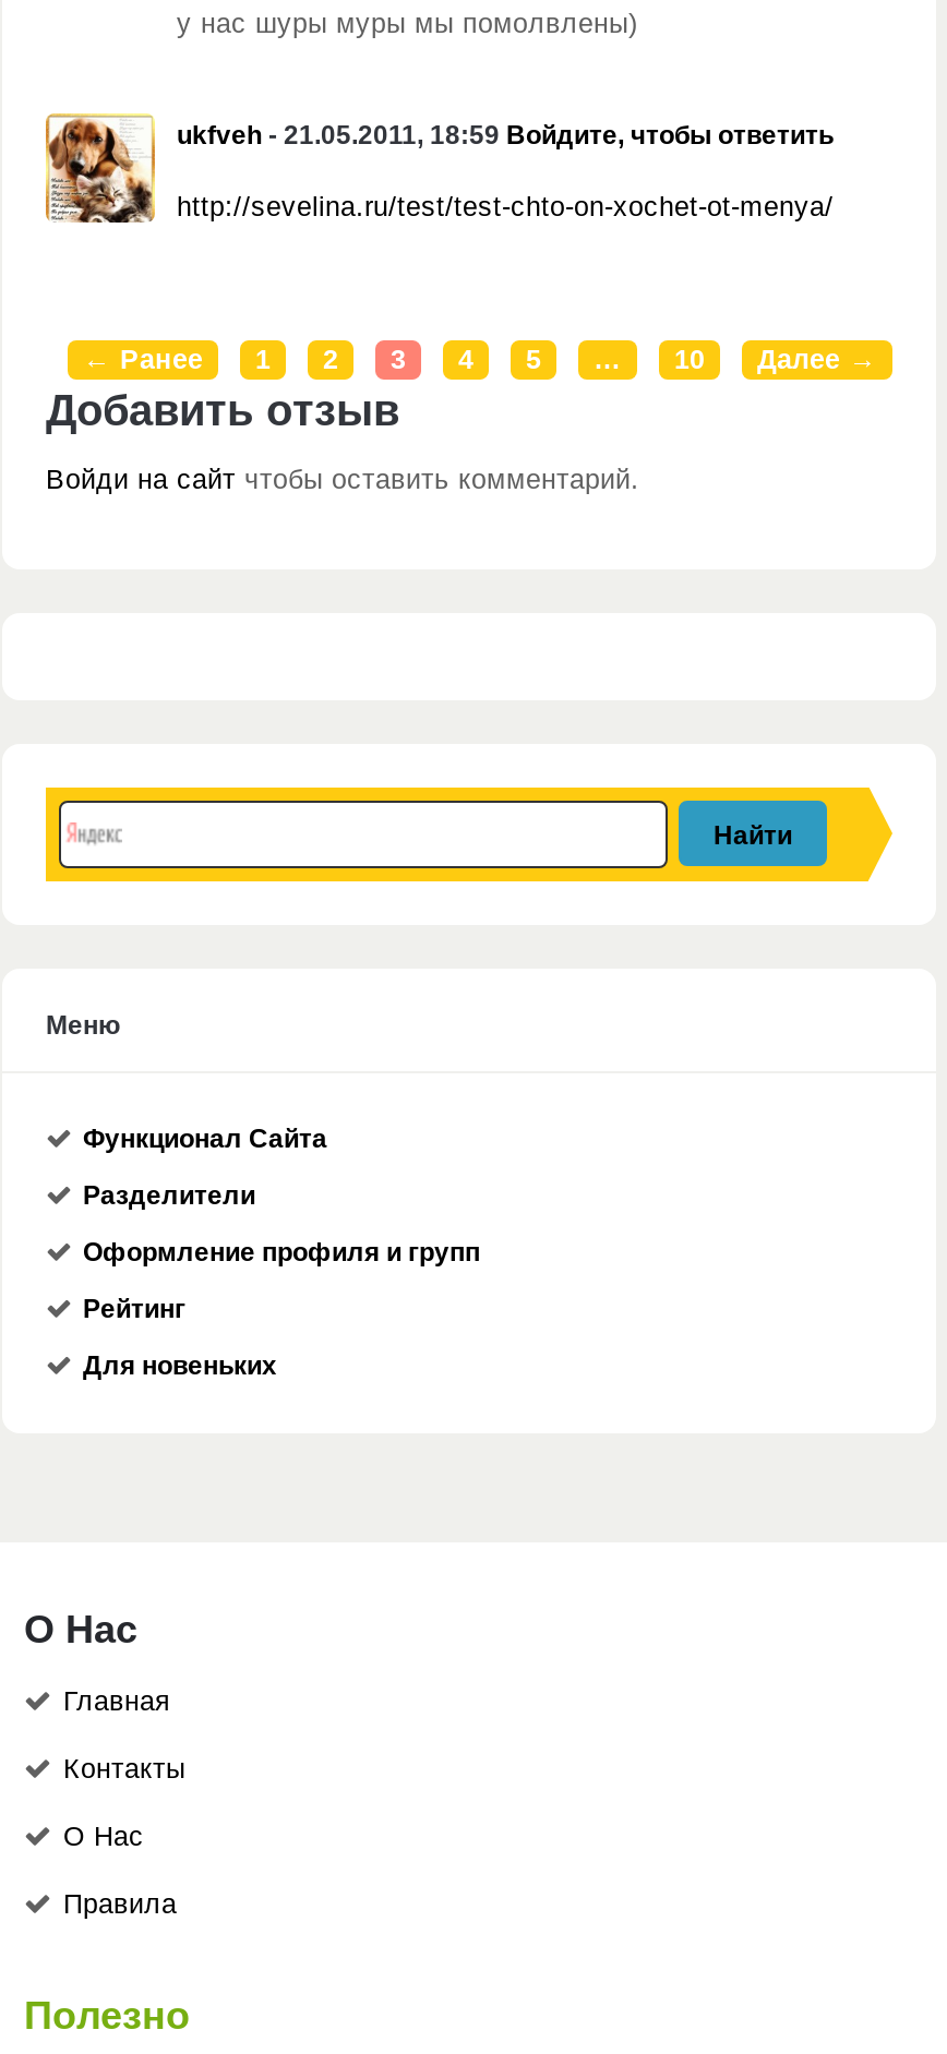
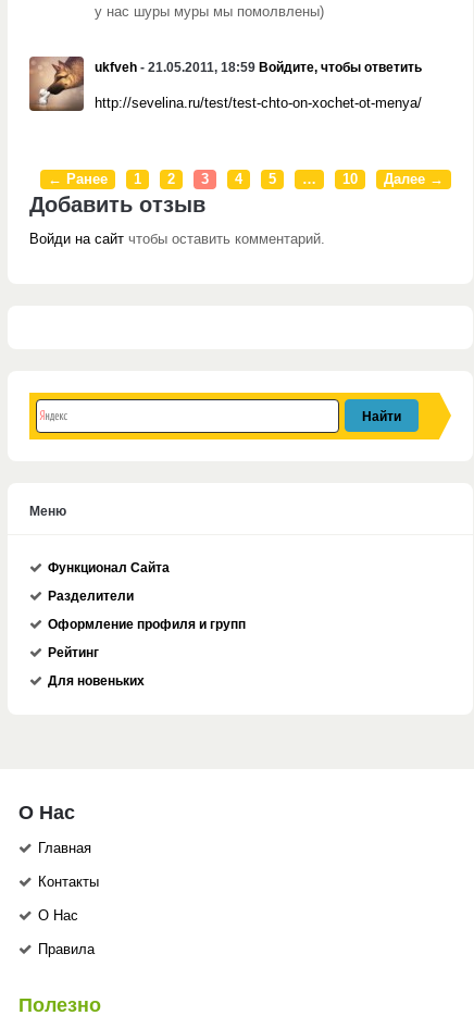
- [image]
+ [image]
